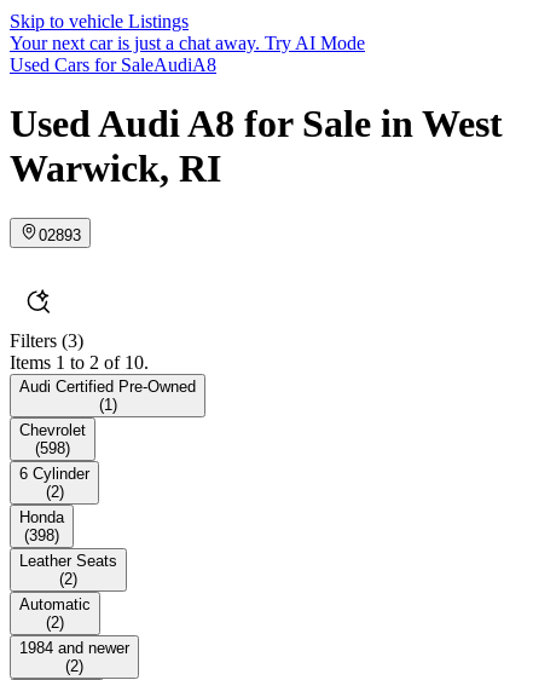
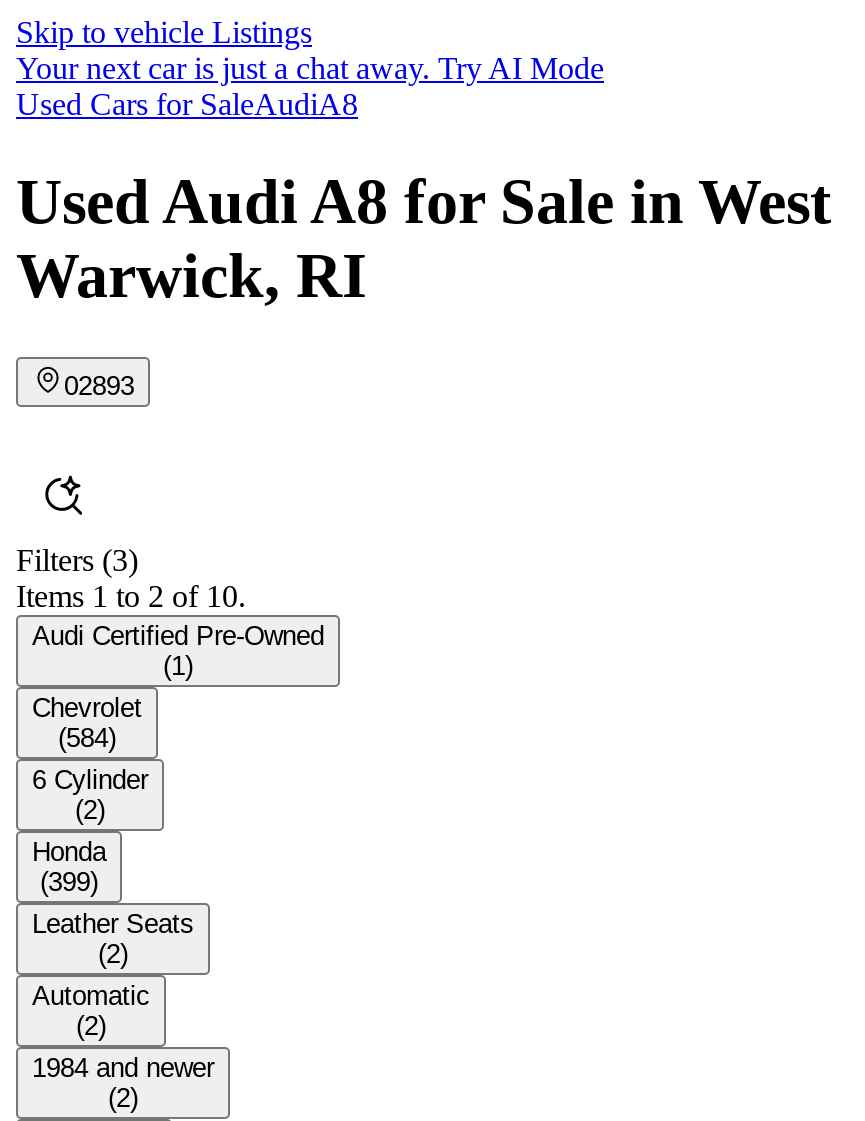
- (598)
+ (584)

- (398)
+ (399)
